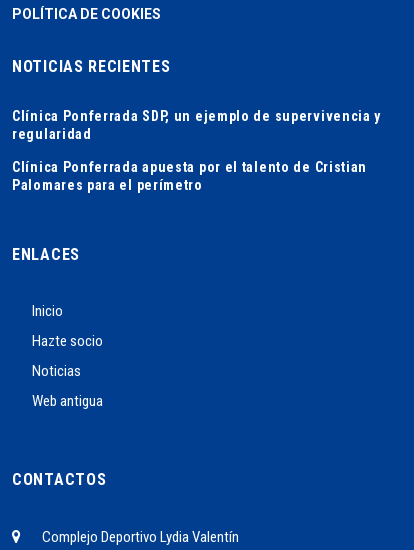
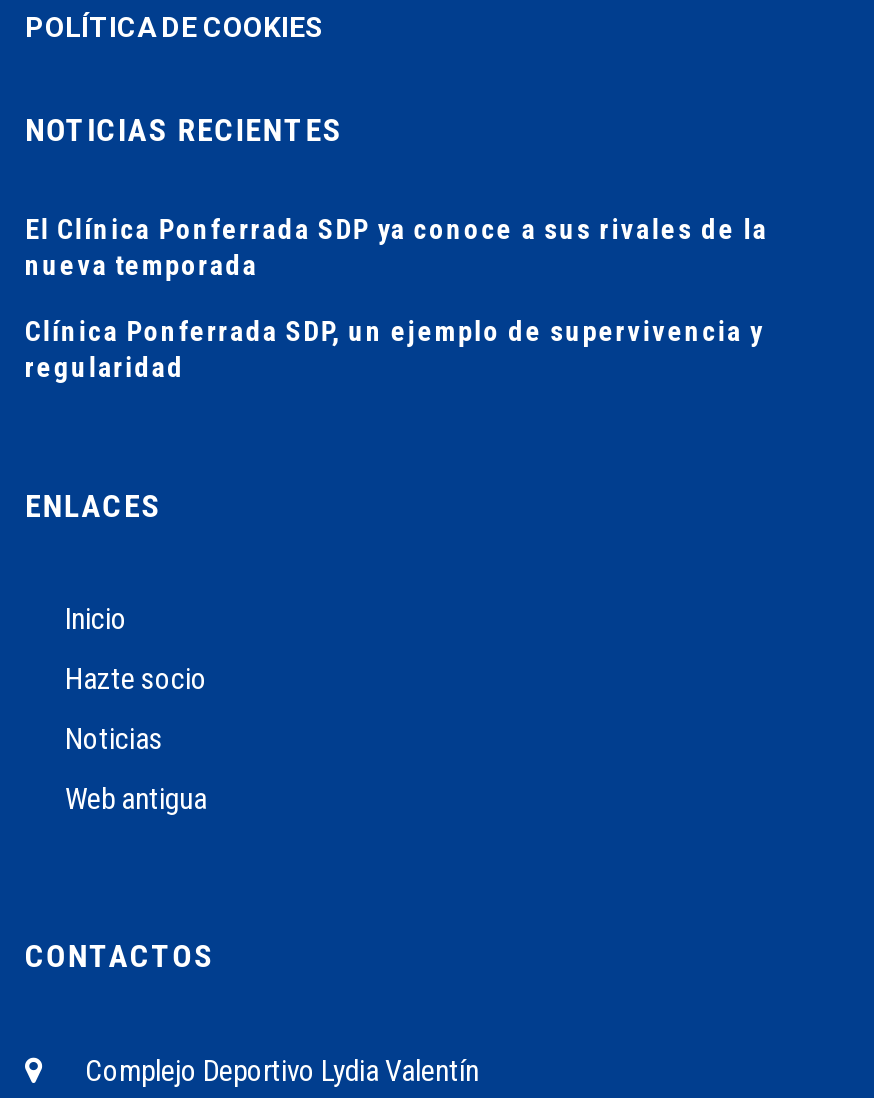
+ El Clínica Ponferrada SDP ya conoce a sus rivales de la
+ nueva temporada

moved down: Clínica Ponferrada SDP, un ejemplo de supervivencia y | regularidad

- Clínica Ponferrada apuesta por el talento de Cristian
- Palomares para el perímetro
